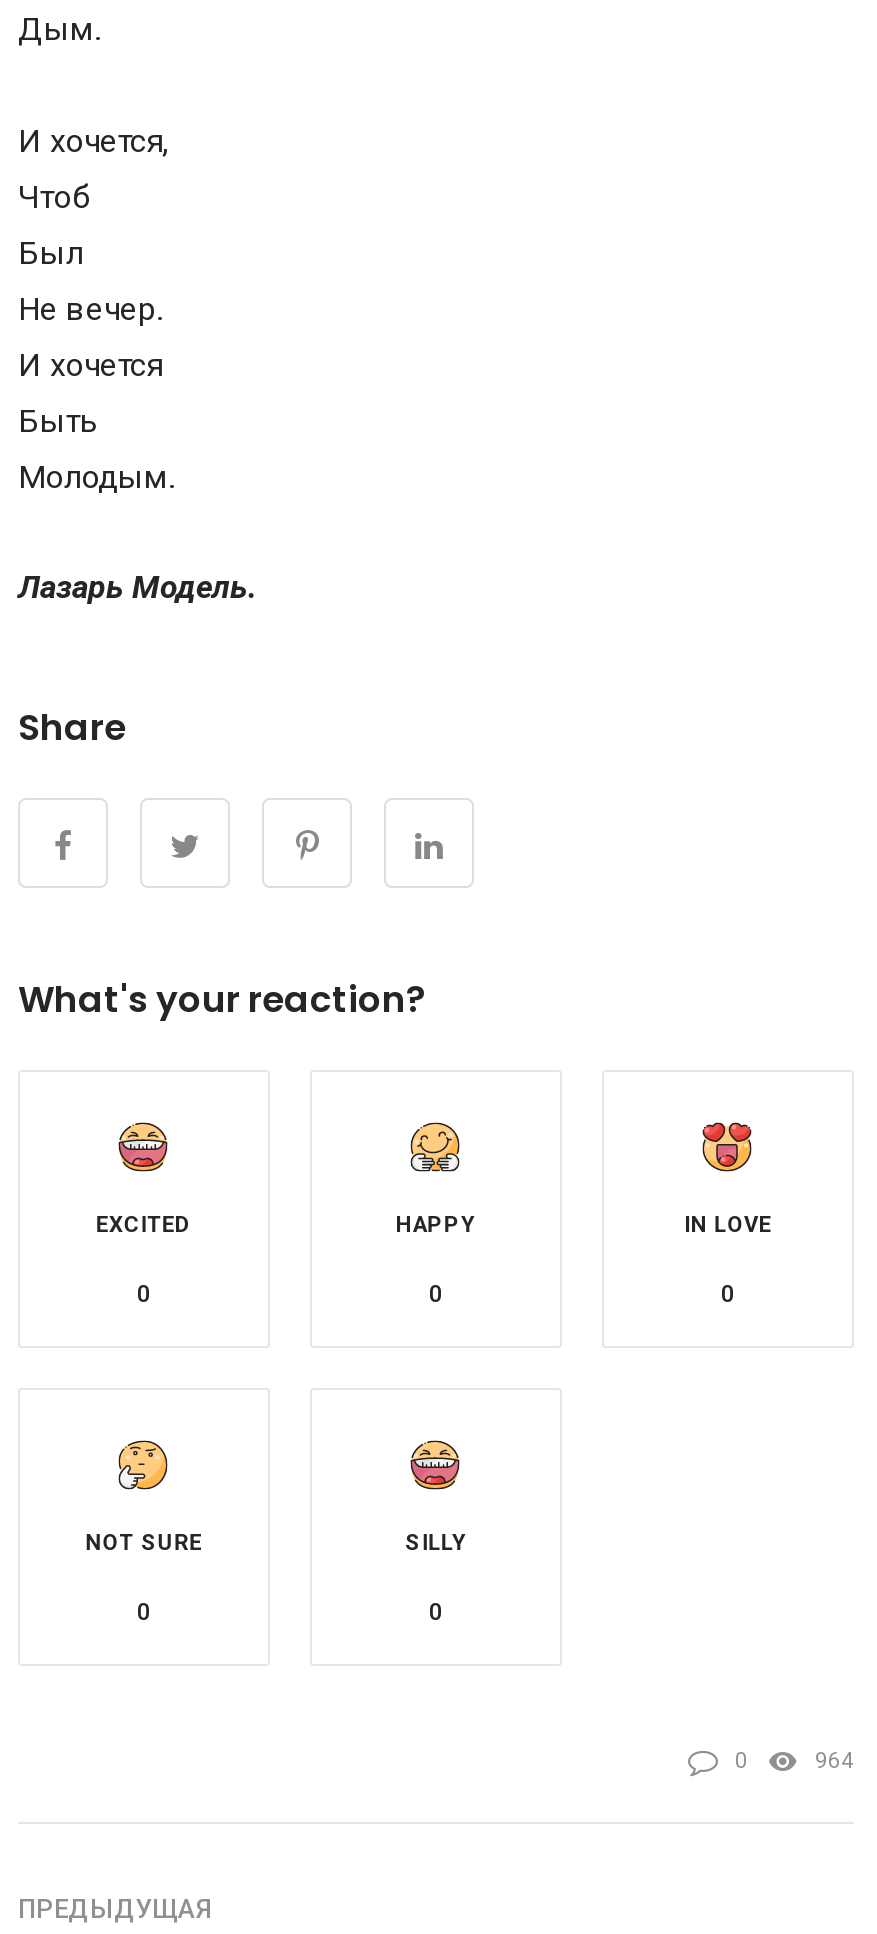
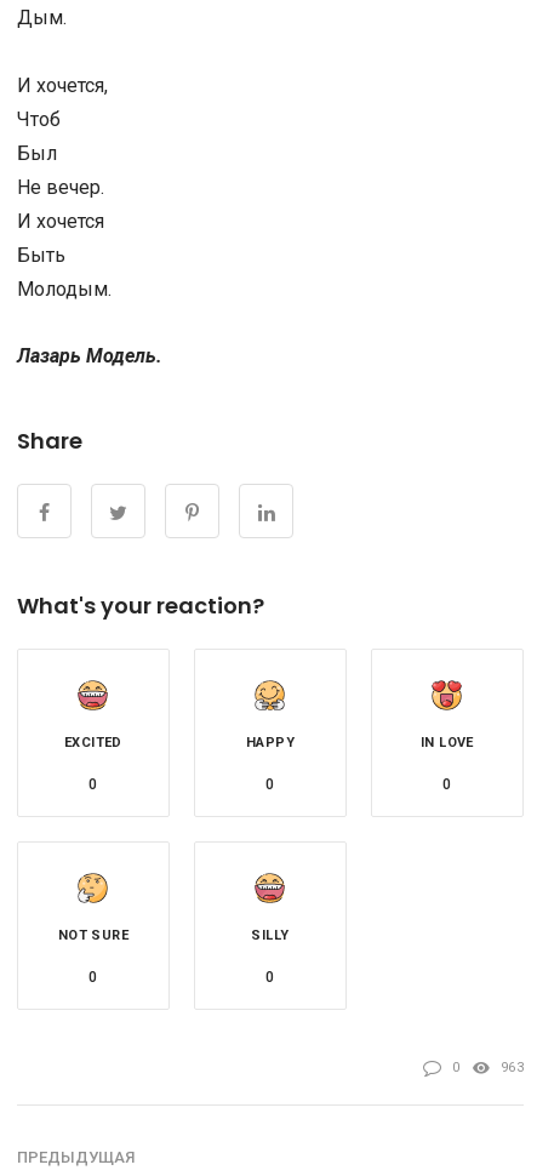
- 964
+ 963
